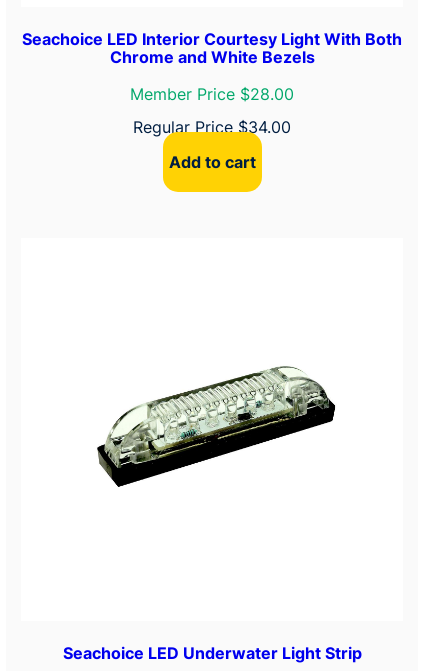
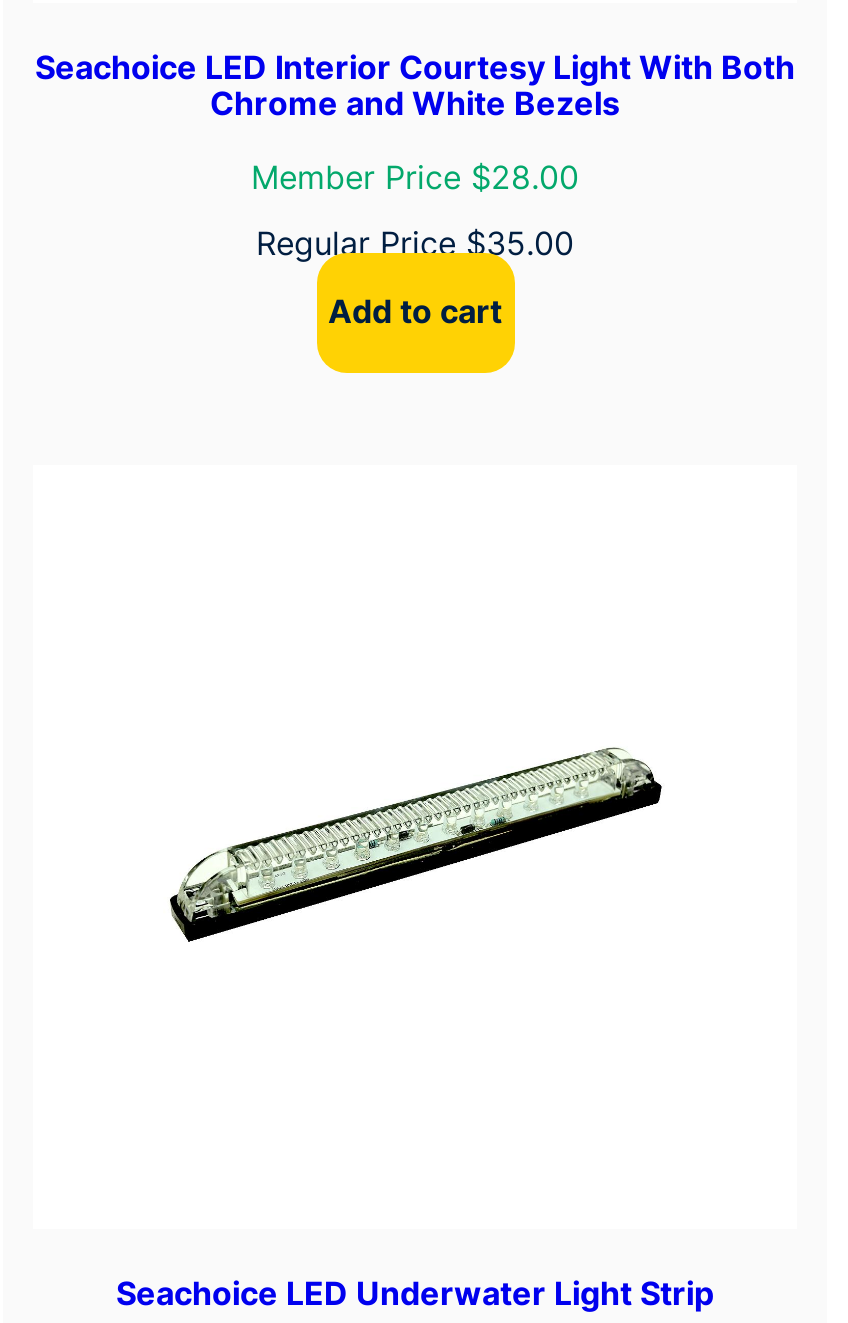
- Regular Price $34.00
+ Regular Price $35.00

- [image]
+ [image]
